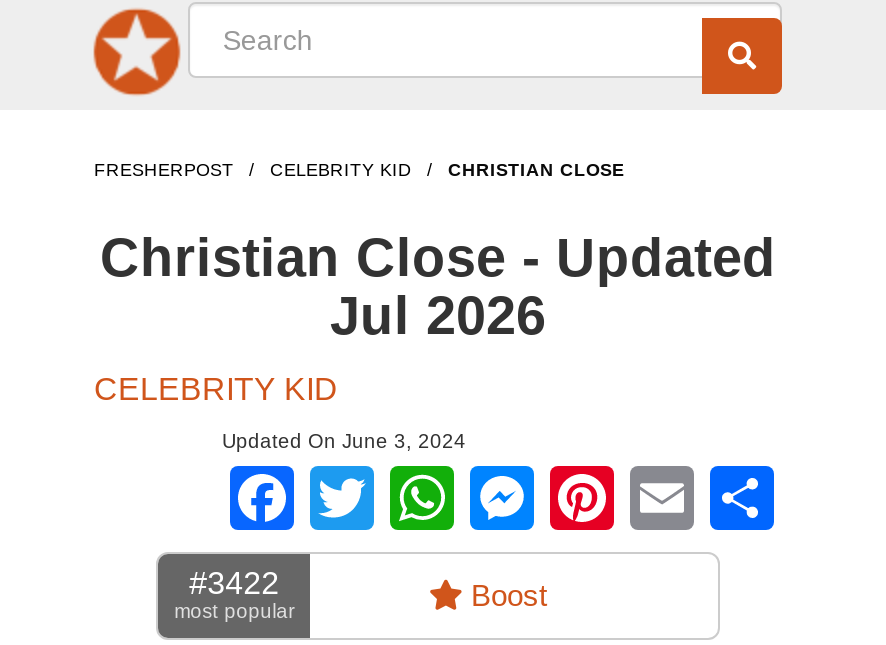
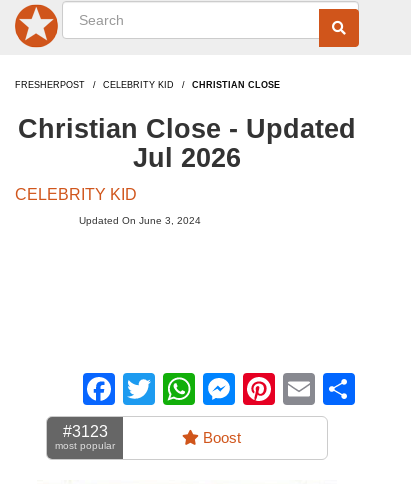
- #3422
+ #3123
